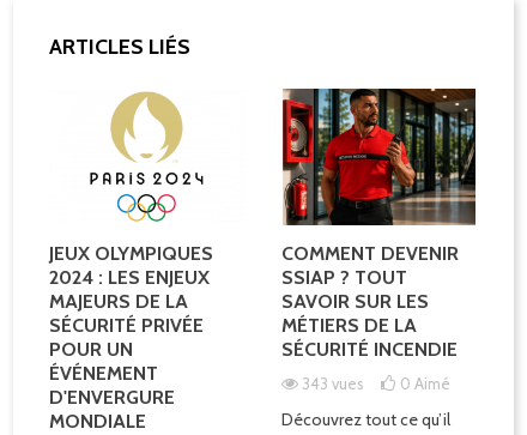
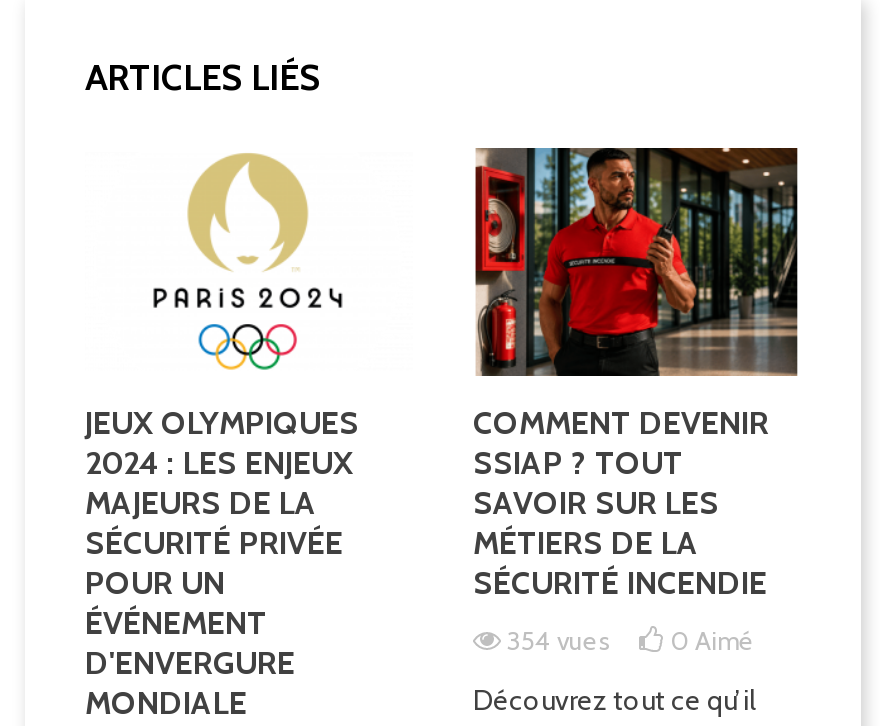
- 343 vues
+ 354 vues
